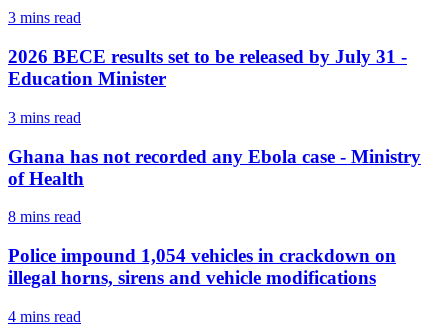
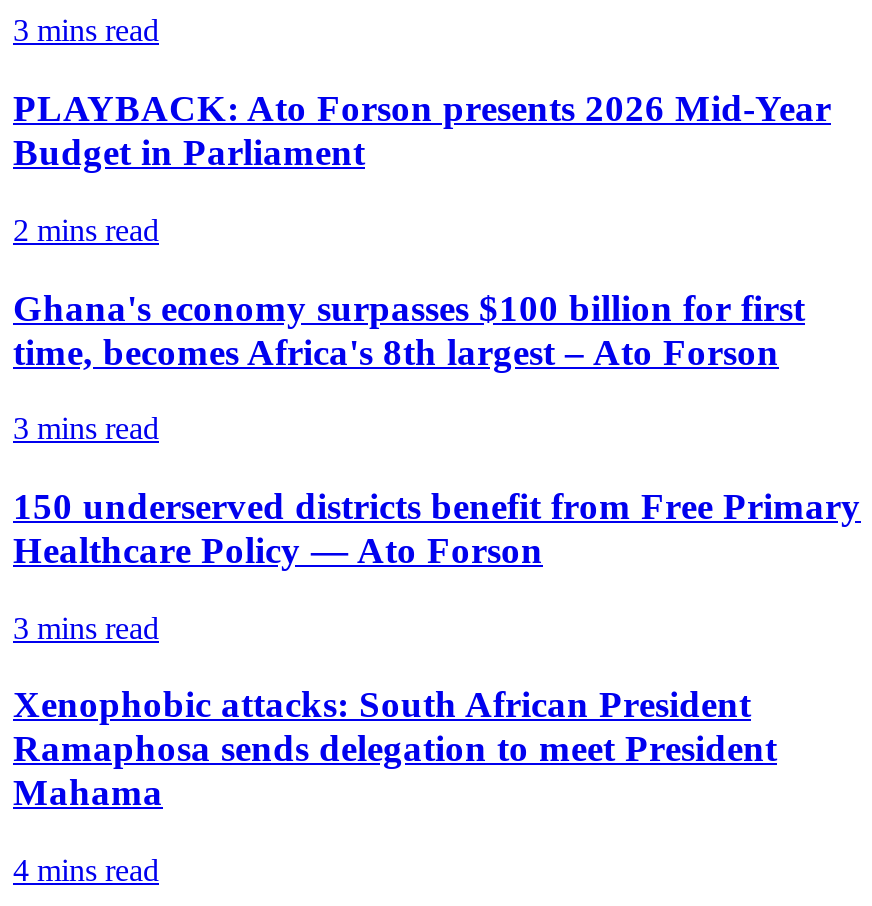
- 2026 BECE results set to be released by July 31 -
- Education Minister
+ PLAYBACK: Ato Forson presents 2026 Mid-Year
+ Budget in Parliament
+ 2 mins read
+ Ghana's economy surpasses $100 billion for first
+ time, becomes Africa's 8th largest – Ato Forson

- Ghana has not recorded any Ebola case - Ministry
- of Health
+ 150 underserved districts benefit from Free Primary
+ Healthcare Policy — Ato Forson

- 8 mins read
+ 3 mins read

- Police impound 1,054 vehicles in crackdown on
- illegal horns, sirens and vehicle modifications
+ Xenophobic attacks: South African President
+ Ramaphosa sends delegation to meet President
+ Mahama
